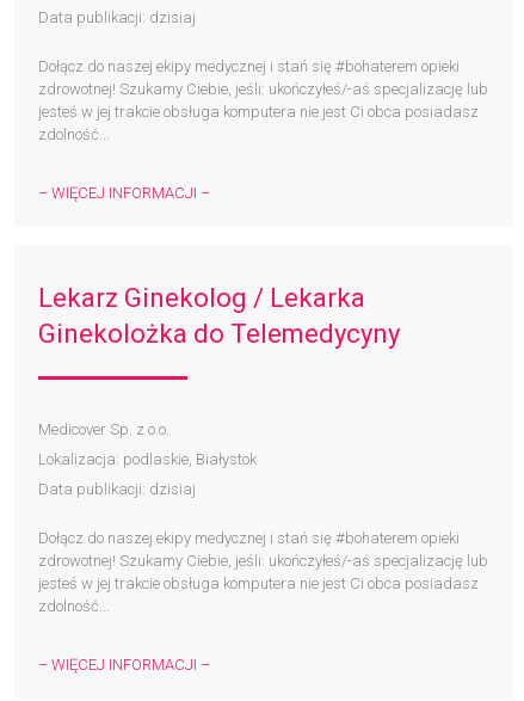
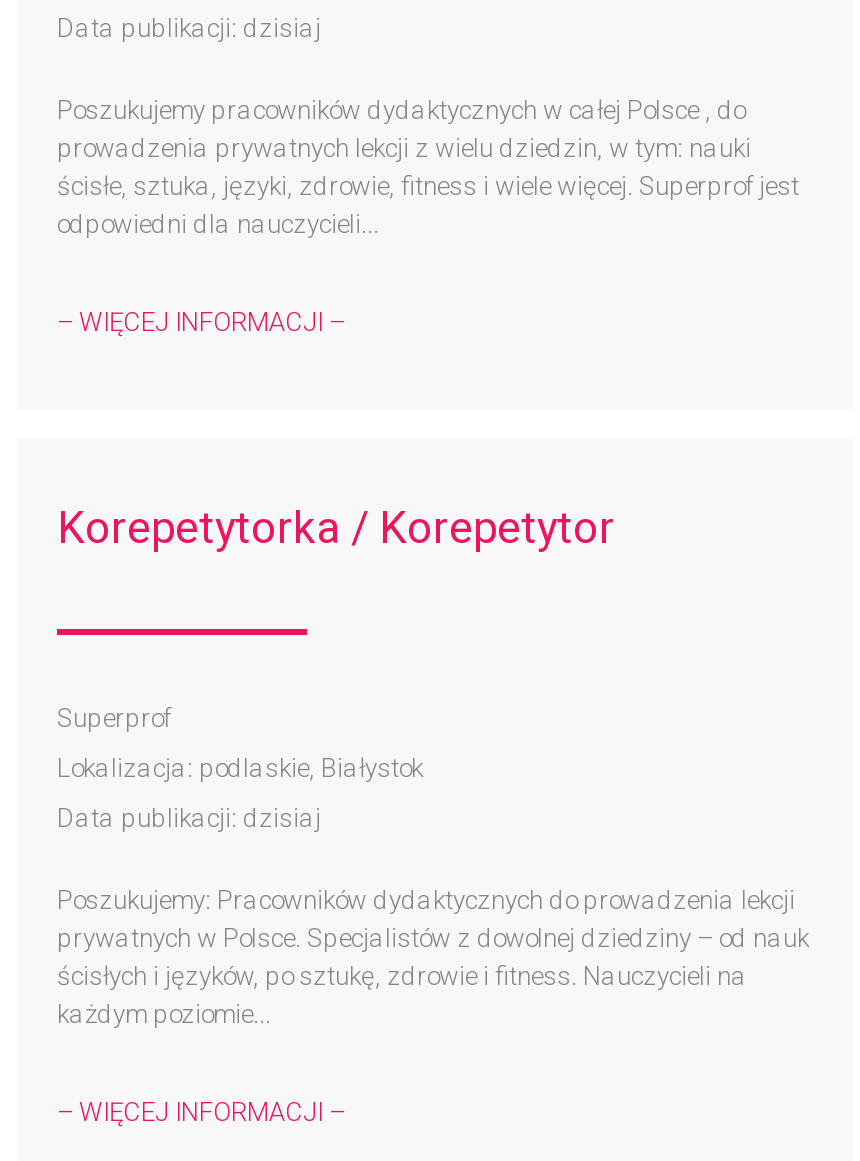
- Dołącz do naszej ekipy medycznej i stań się #bohaterem opieki
- zdrowotnej! Szukamy Ciebie, jeśli: ukończyłeś/-aś specjalizację lub
- jesteś w jej trakcie obsługa komputera nie jest Ci obca posiadasz
- zdolność...
+ Poszukujemy pracowników dydaktycznych w całej Polsce , do
+ prowadzenia prywatnych lekcji z wielu dziedzin, w tym: nauki
+ ścisłe, sztuka, języki, zdrowie, fitness i wiele więcej. Superprof jest
+ odpowiedni dla nauczycieli...

- Lekarz Ginekolog / Lekarka
- Ginekolożka do Telemedycyny
+ Korepetytorka / Korepetytor

- Medicover Sp. z o.o.
+ Superprof

- Dołącz do naszej ekipy medycznej i stań się #bohaterem opieki
- zdrowotnej! Szukamy Ciebie, jeśli: ukończyłeś/-aś specjalizację lub
- jesteś w jej trakcie obsługa komputera nie jest Ci obca posiadasz
- zdolność...
+ Poszukujemy: Pracowników dydaktycznych do prowadzenia lekcji
+ prywatnych w Polsce. Specjalistów z dowolnej dziedziny – od nauk
+ ścisłych i języków, po sztukę, zdrowie i fitness. Nauczycieli na
+ każdym poziomie...
